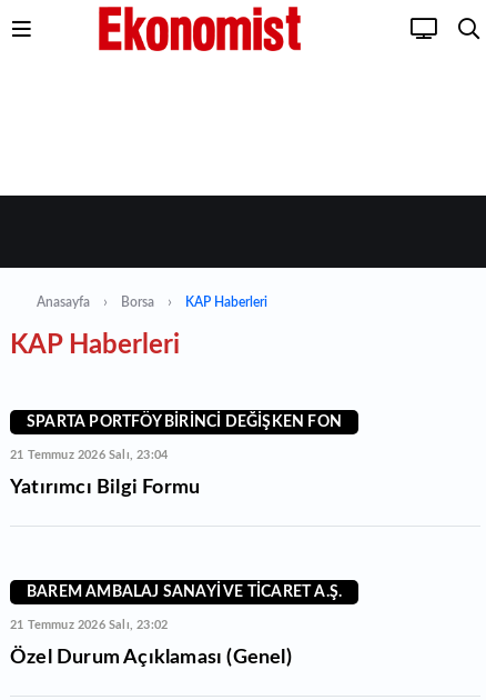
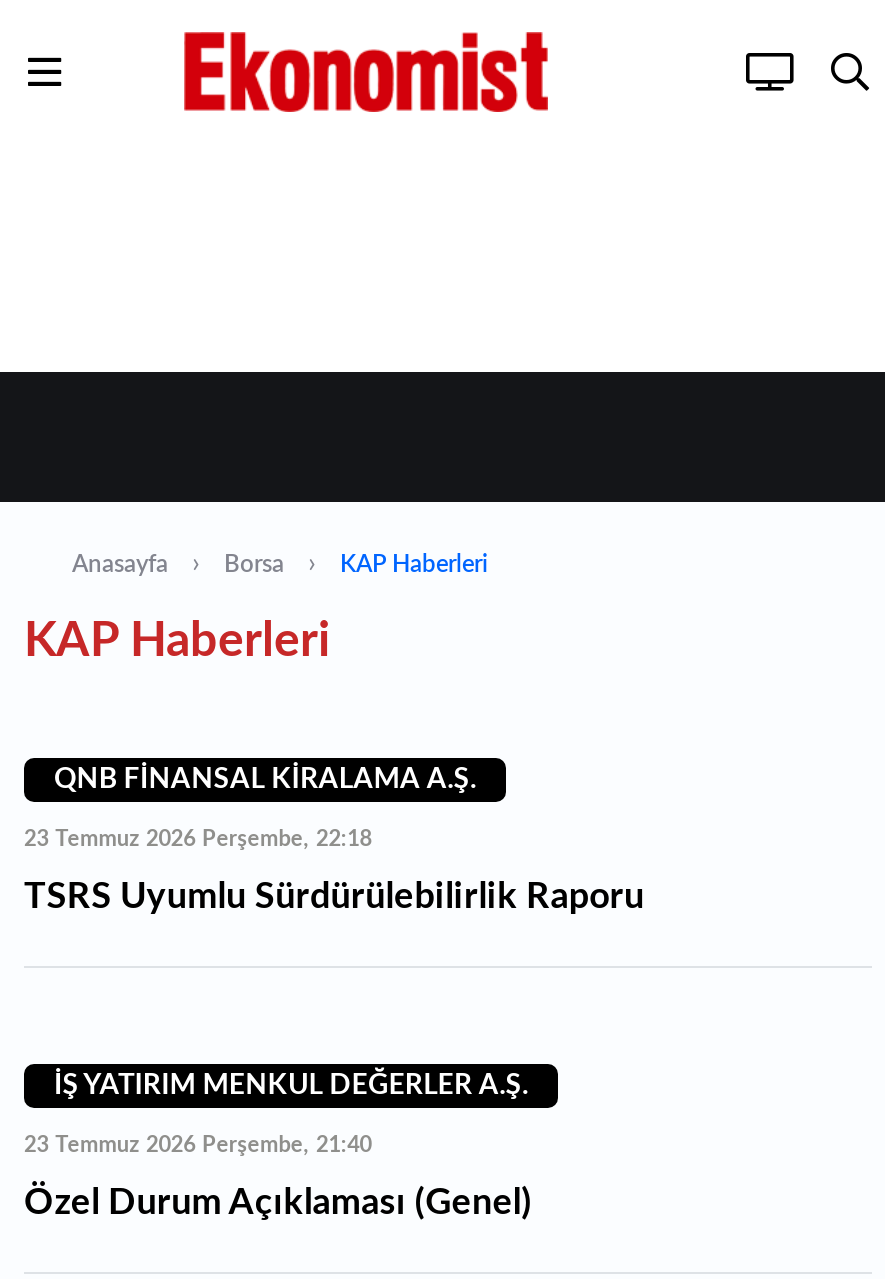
- SPARTA PORTFÖY BİRİNCİ DEĞİŞKEN FON
+ QNB FİNANSAL KİRALAMA A.Ş.

- 21 Temmuz 2026 Salı, 23:04
+ 23 Temmuz 2026 Perşembe, 22:18

- Yatırımcı Bilgi Formu
+ TSRS Uyumlu Sürdürülebilirlik Raporu

- BAREM AMBALAJ SANAYİ VE TİCARET A.Ş.
+ İŞ YATIRIM MENKUL DEĞERLER A.Ş.

- 21 Temmuz 2026 Salı, 23:02
+ 23 Temmuz 2026 Perşembe, 21:40
